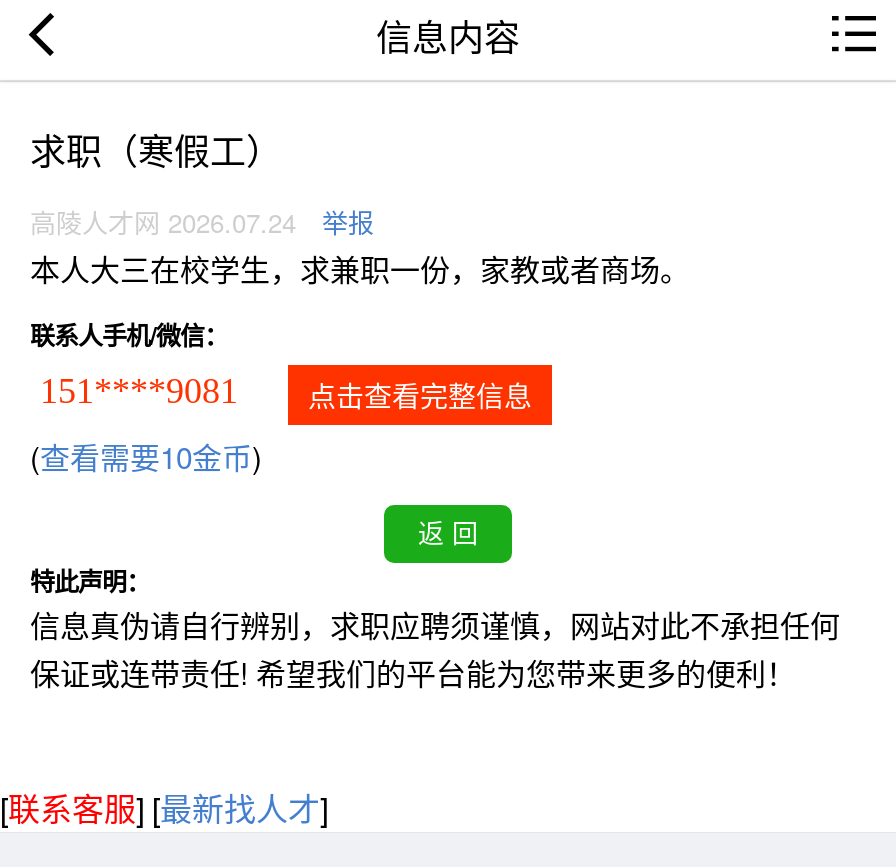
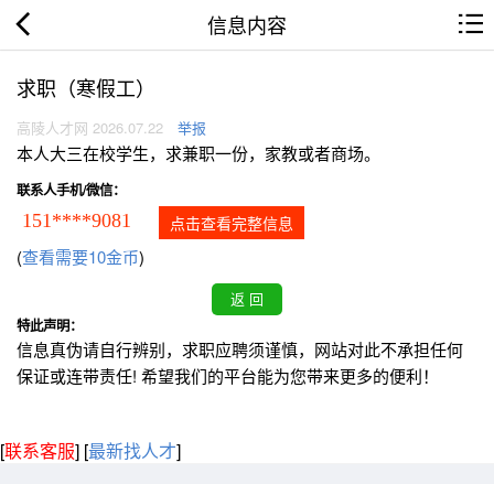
- 高陵人才网 2026.07.24 举报
+ 高陵人才网 2026.07.22 举报
